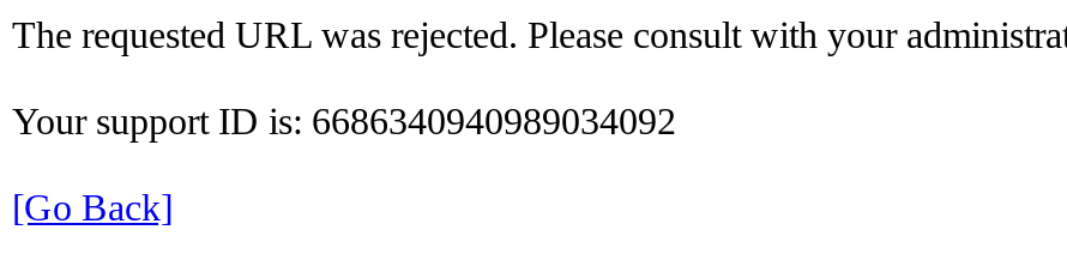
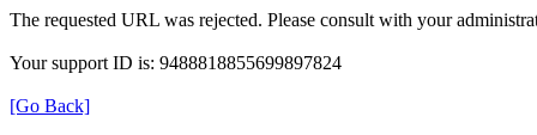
- Your support ID is: 6686340940989034092
+ Your support ID is: 9488818855699897824
